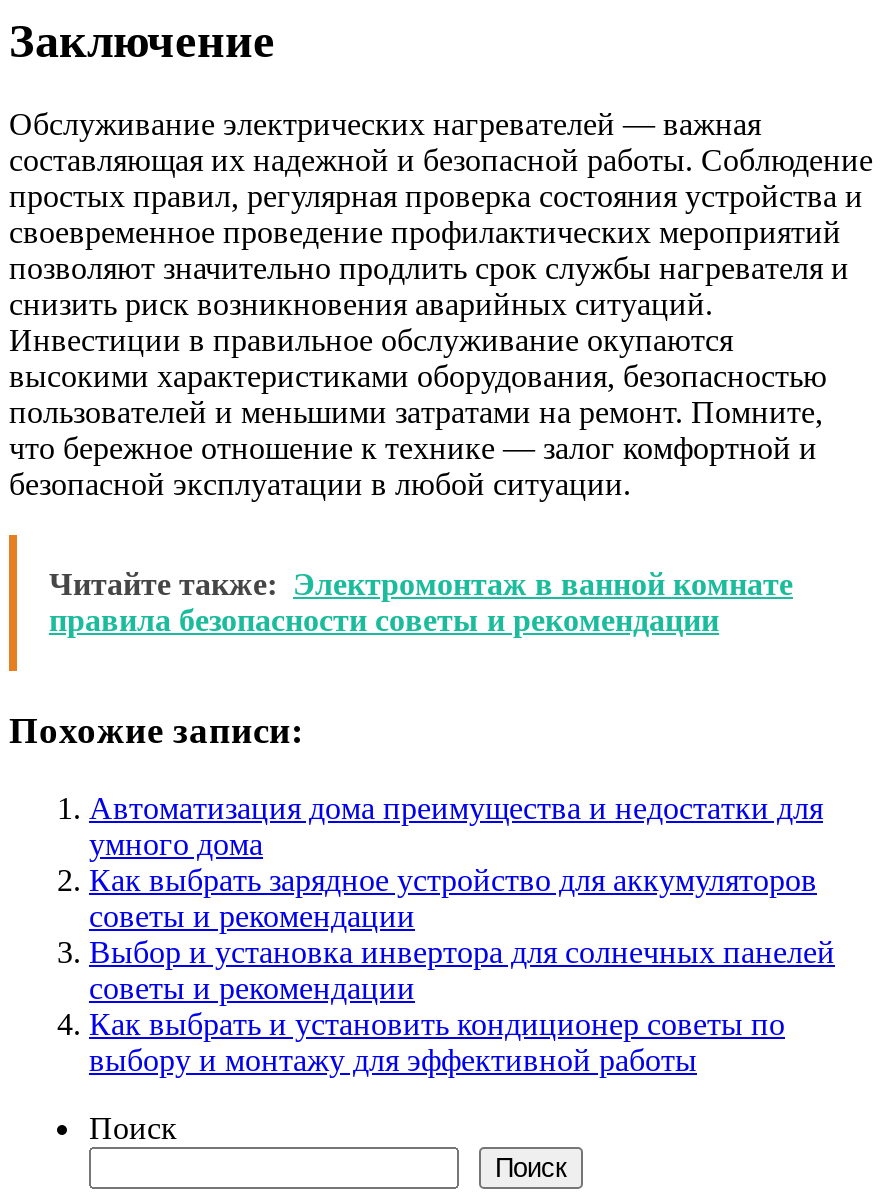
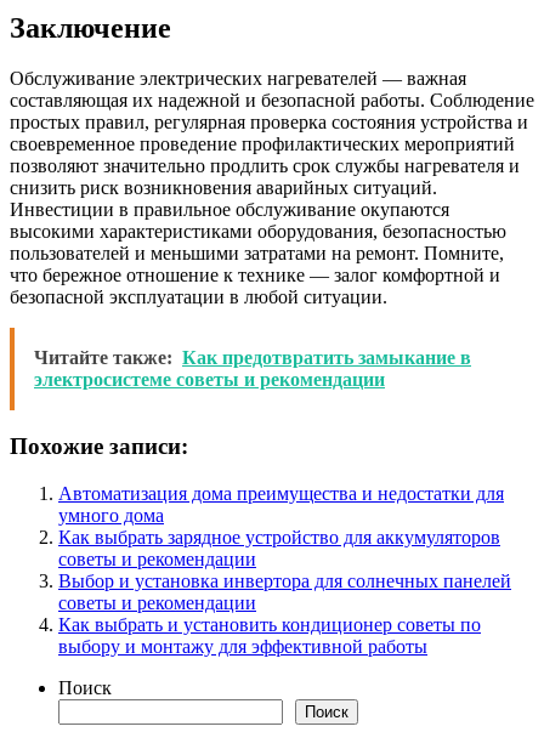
- Читайте также: Электромонтаж в ванной комнате
- правила безопасности советы и рекомендации
+ Читайте также: Как предотвратить замыкание в
+ электросистеме советы и рекомендации
